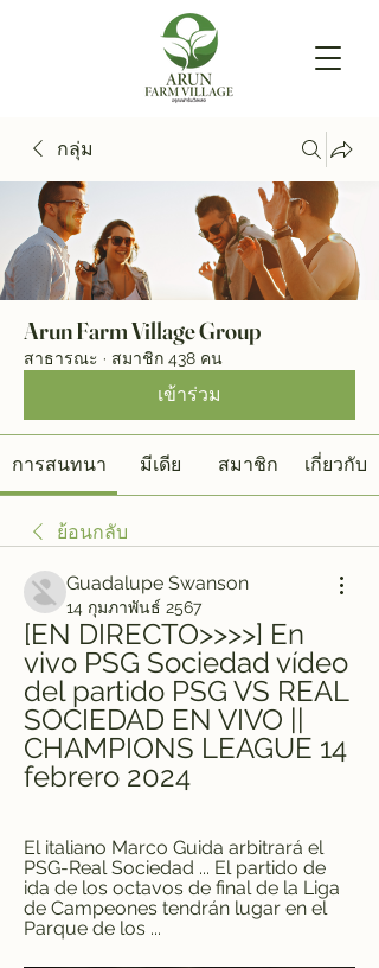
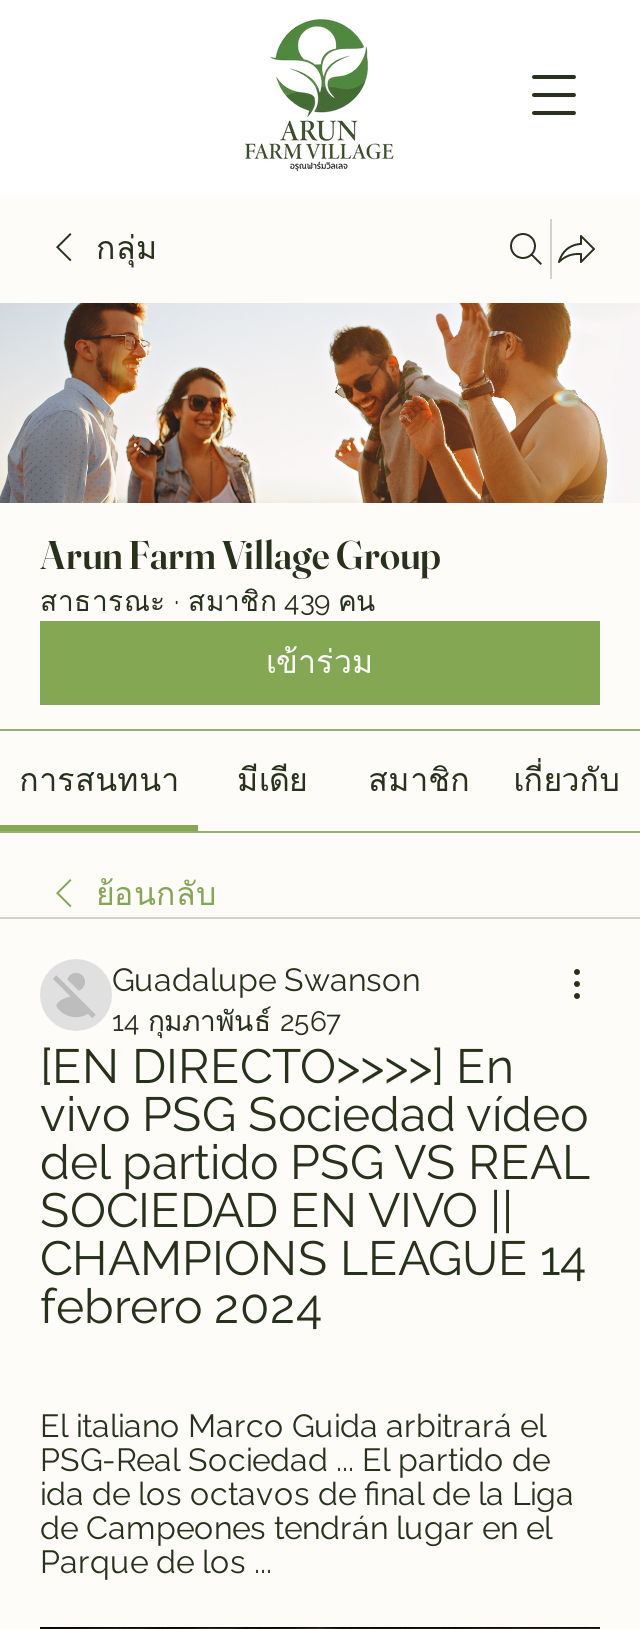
- สาธารณะ · สมาชิก 438 คน
+ สาธารณะ · สมาชิก 439 คน
